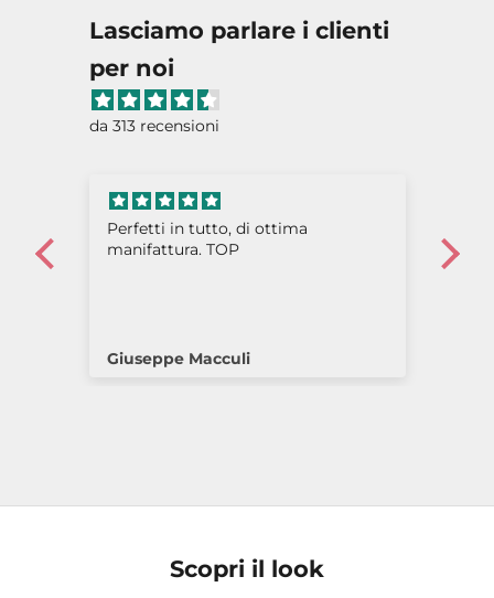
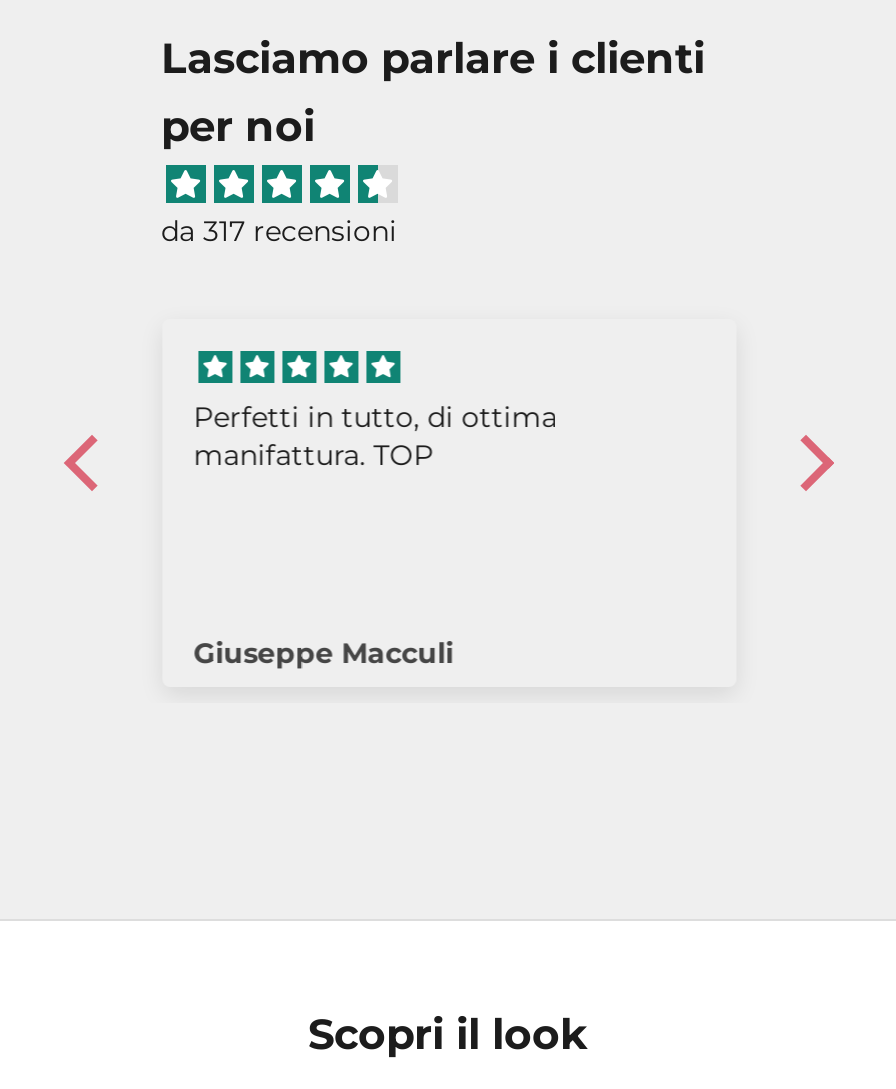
- da 313 recensioni
+ da 317 recensioni
